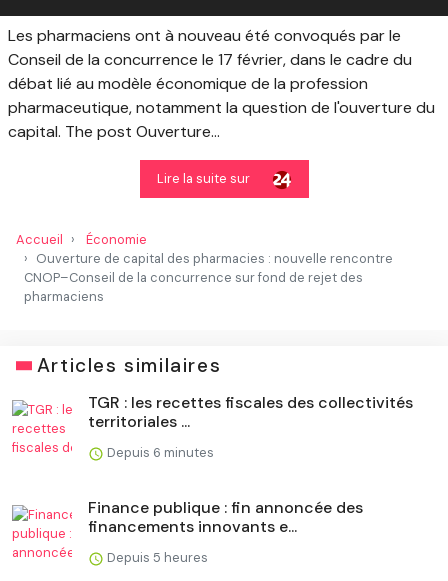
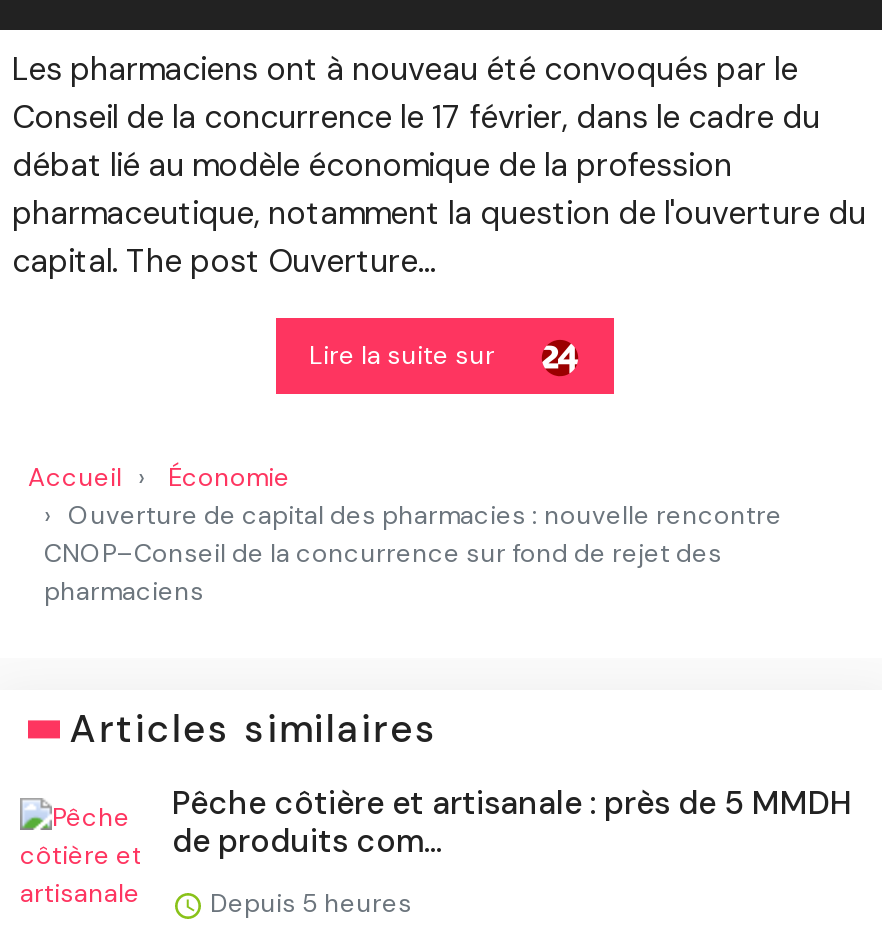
- TGR : les recettes fiscales des collectivités
- territoriales ...
- Depuis 6 minutes
- Finance publique : fin annoncée des
- financements innovants e...
+ Pêche côtière et artisanale : près de 5 MMDH
+ de produits com...
